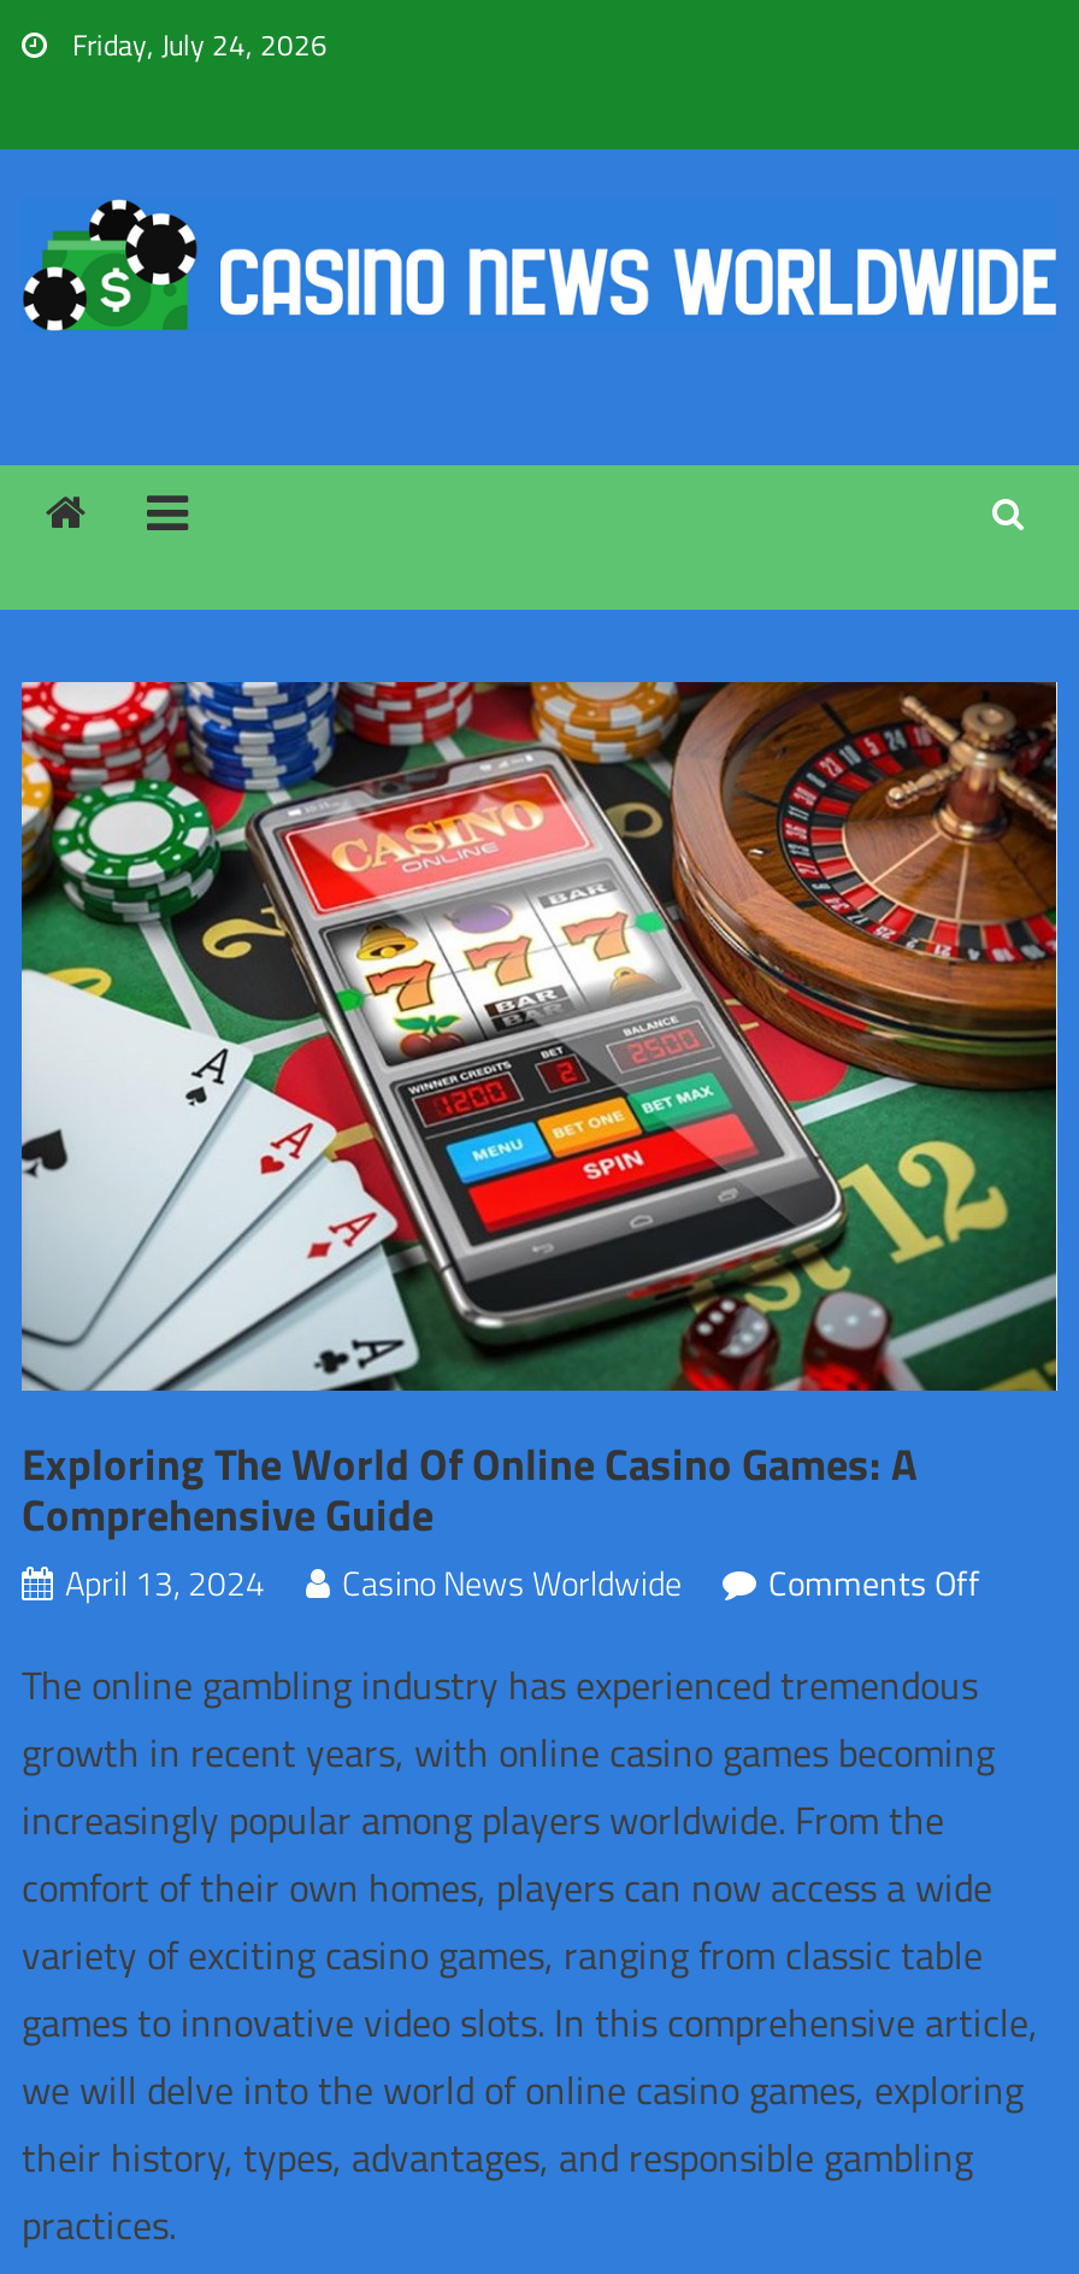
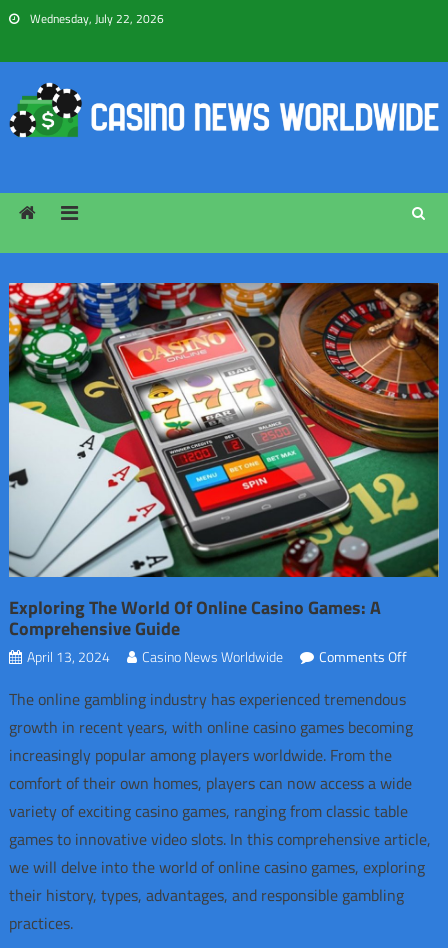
- Friday, July 24, 2026
+ Wednesday, July 22, 2026
